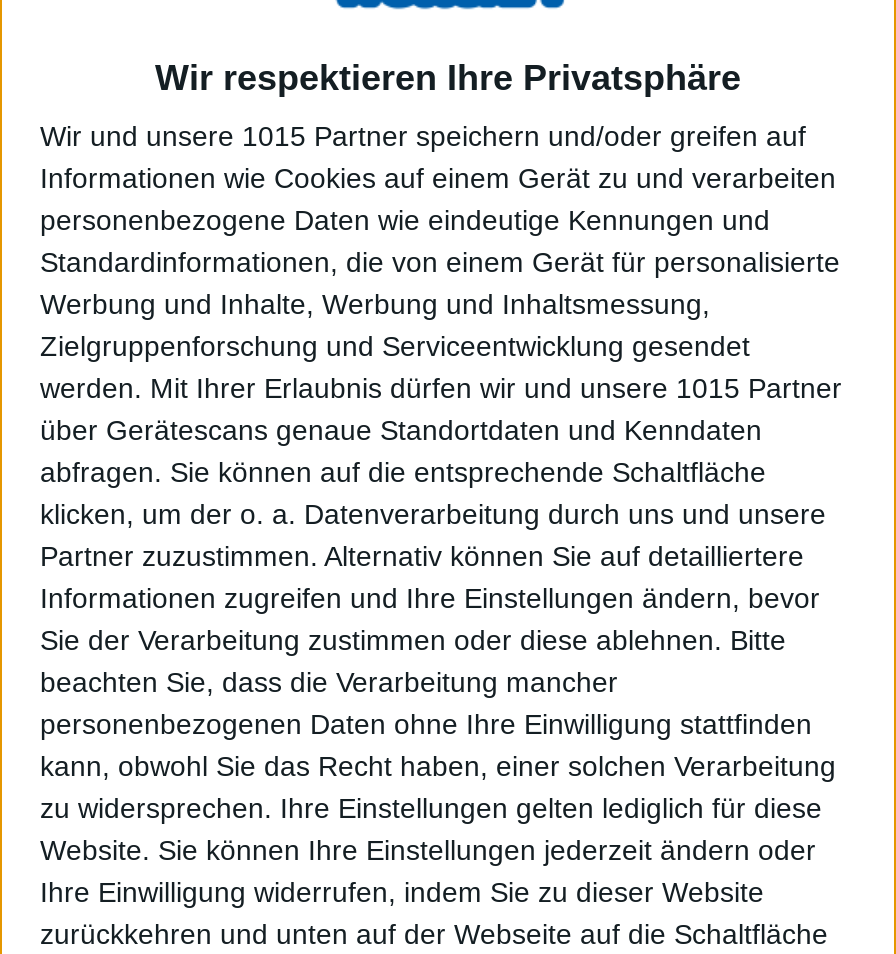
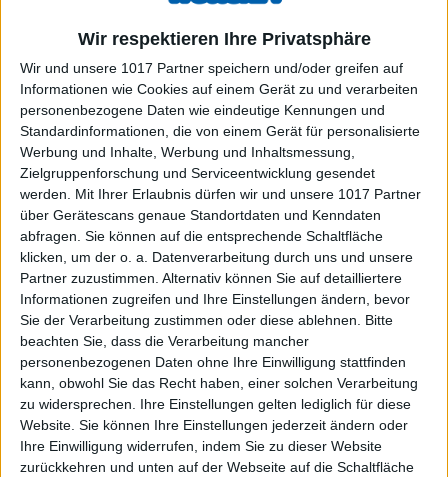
- Wir und unsere 1015 Partner speichern und/oder greifen auf
+ Wir und unsere 1017 Partner speichern und/oder greifen auf

- werden. Mit Ihrer Erlaubnis dürfen wir und unsere 1015 Partner
+ werden. Mit Ihrer Erlaubnis dürfen wir und unsere 1017 Partner
